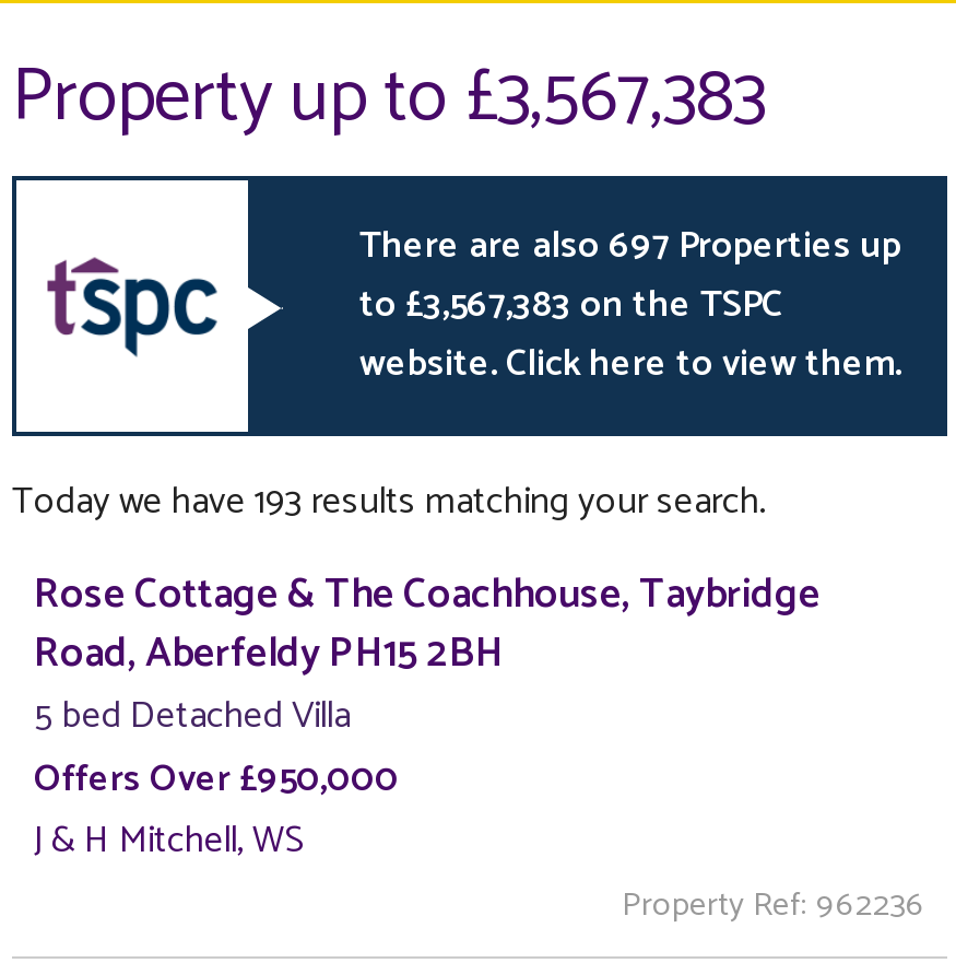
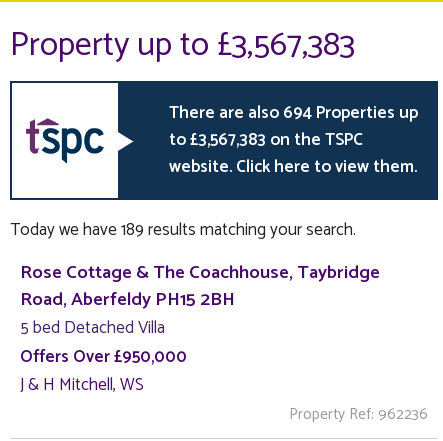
- There are also 697 Properties up
+ There are also 694 Properties up

- Today we have 193 results matching your search.
+ Today we have 189 results matching your search.
